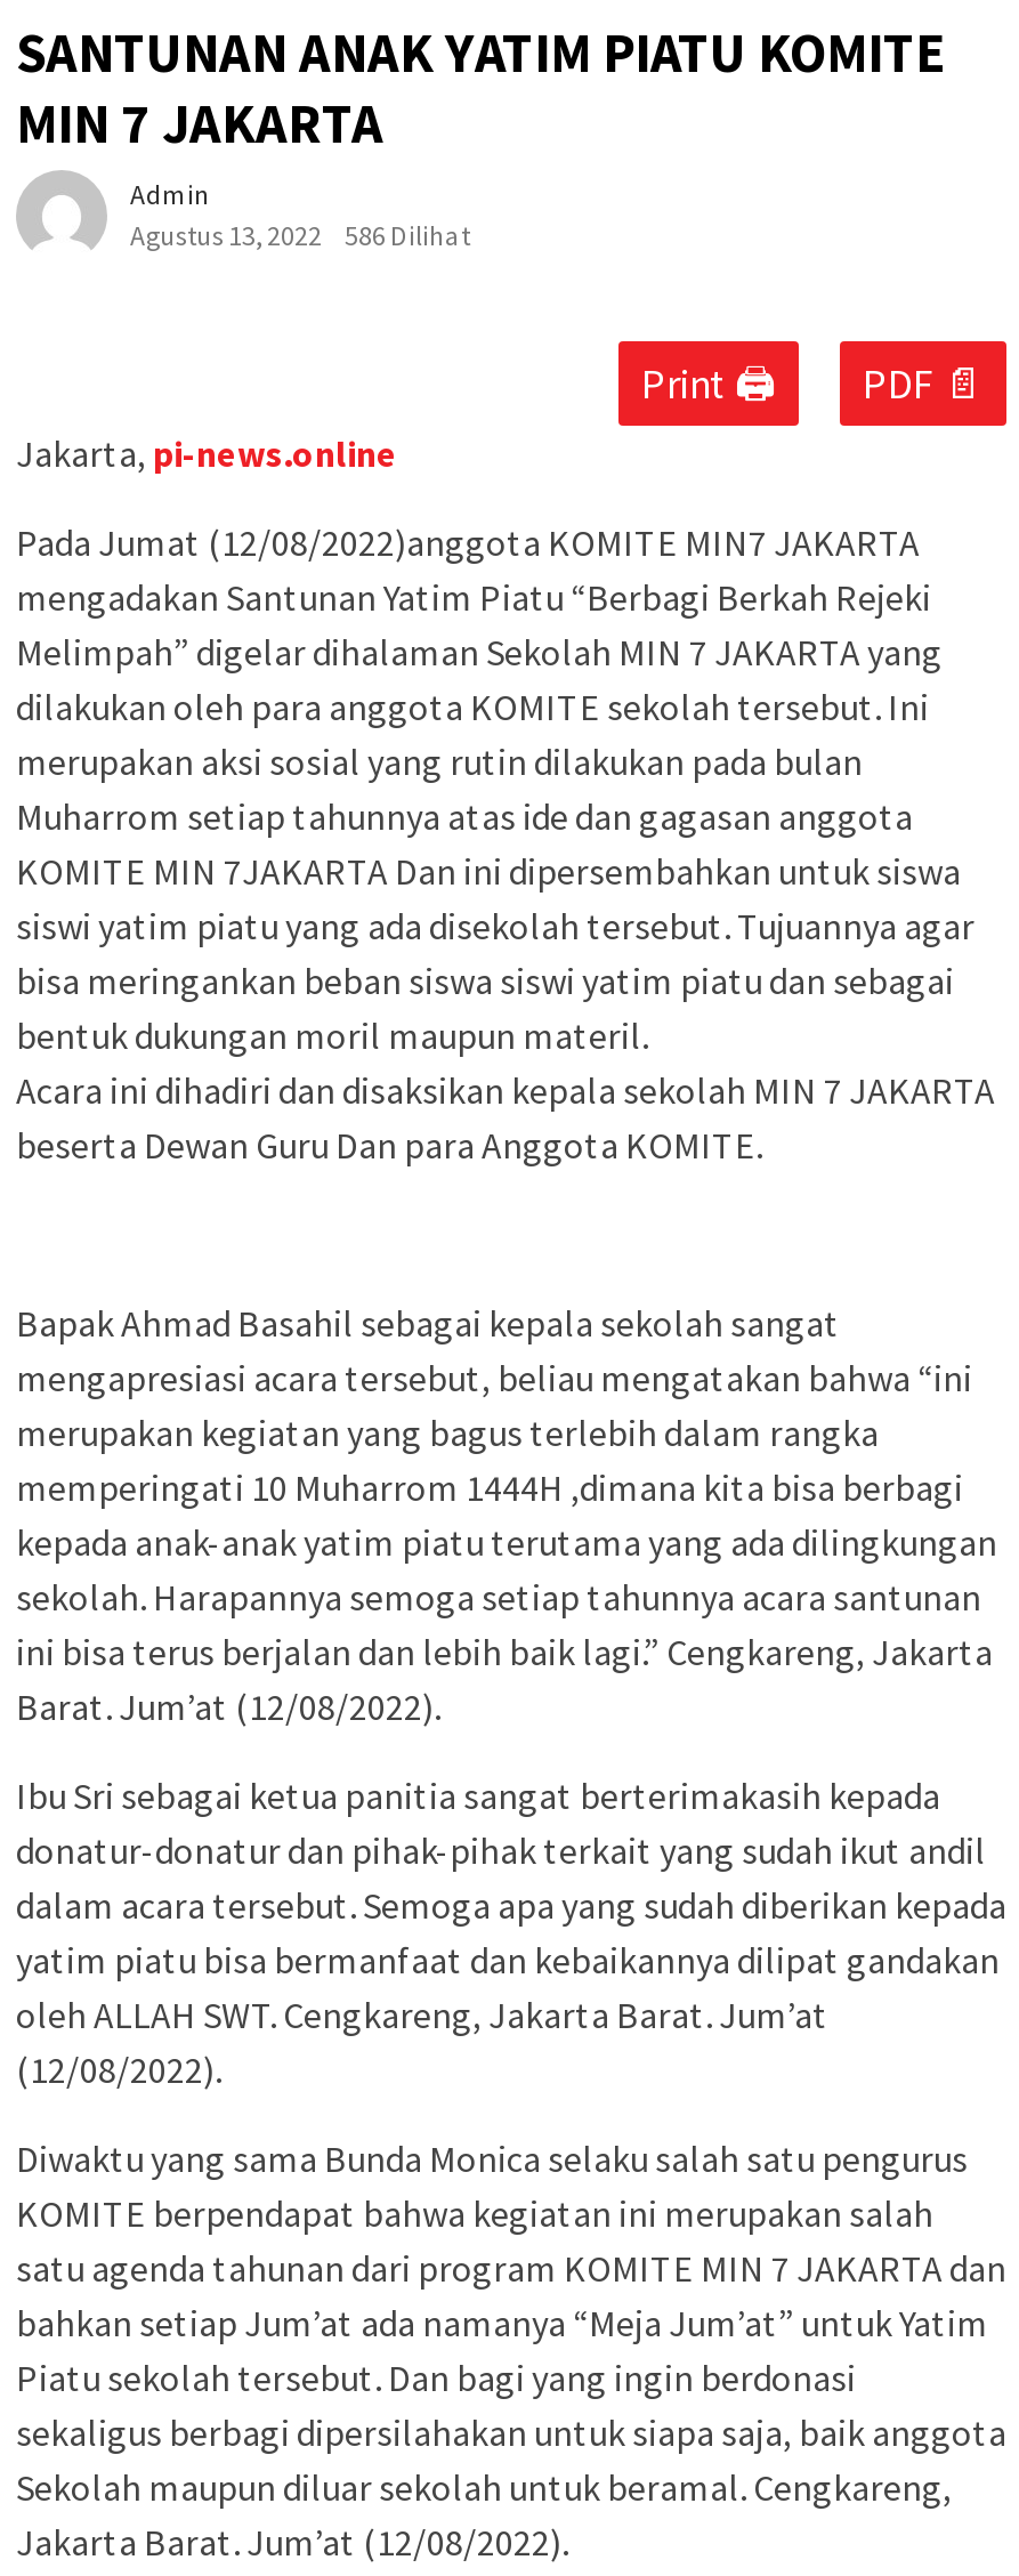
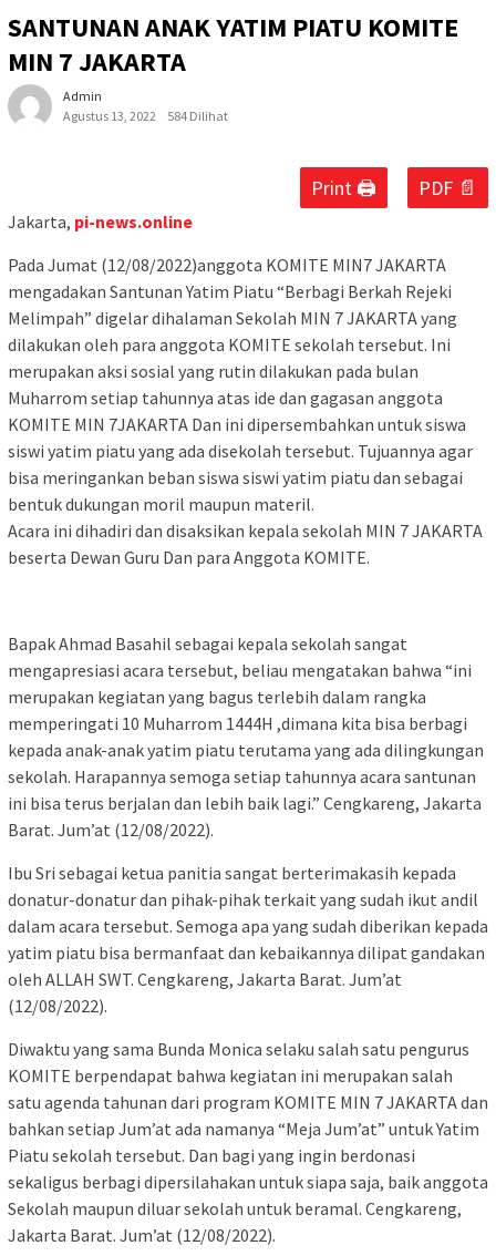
- Agustus 13, 2022 586 Dilihat
+ Agustus 13, 2022 584 Dilihat
